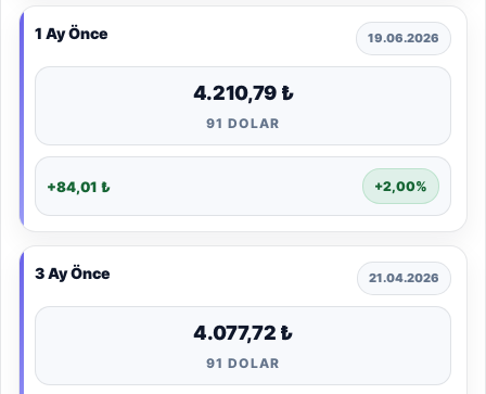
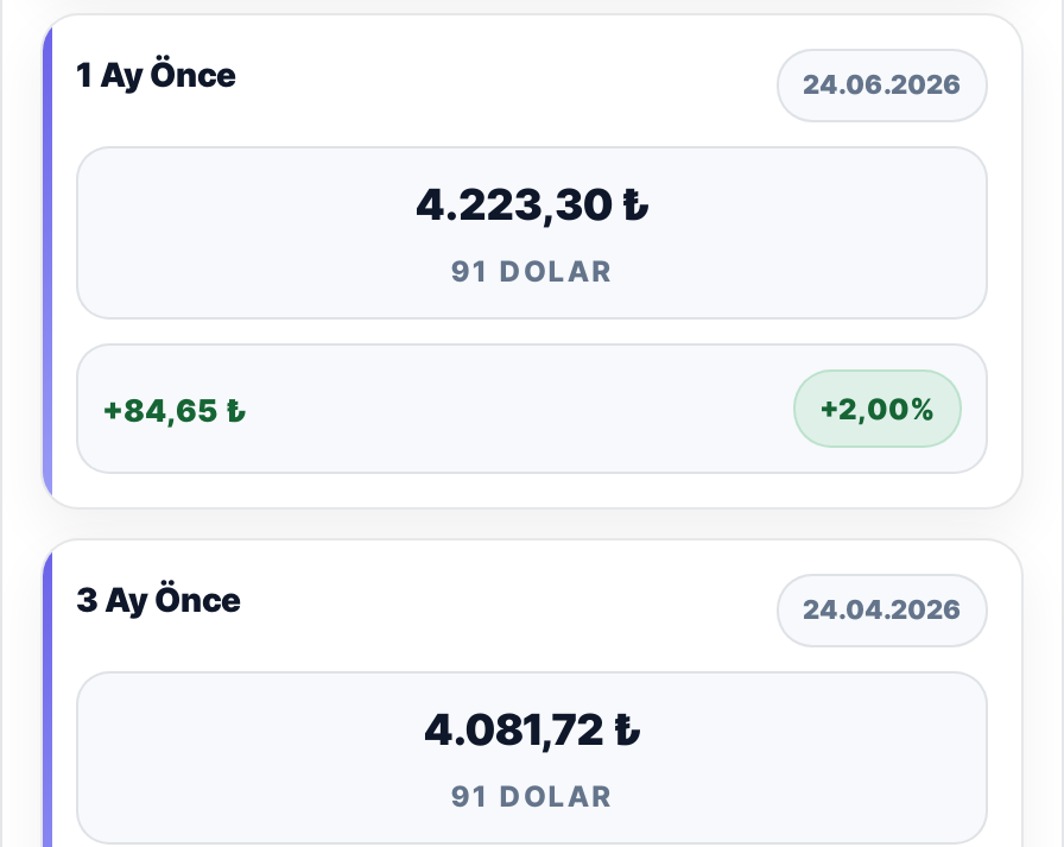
- 19.06.2026
+ 24.06.2026

- 4.210,79 ₺
+ 4.223,30 ₺

- +84,01 ₺
+ +84,65 ₺

- 21.04.2026
+ 24.04.2026

- 4.077,72 ₺
+ 4.081,72 ₺
